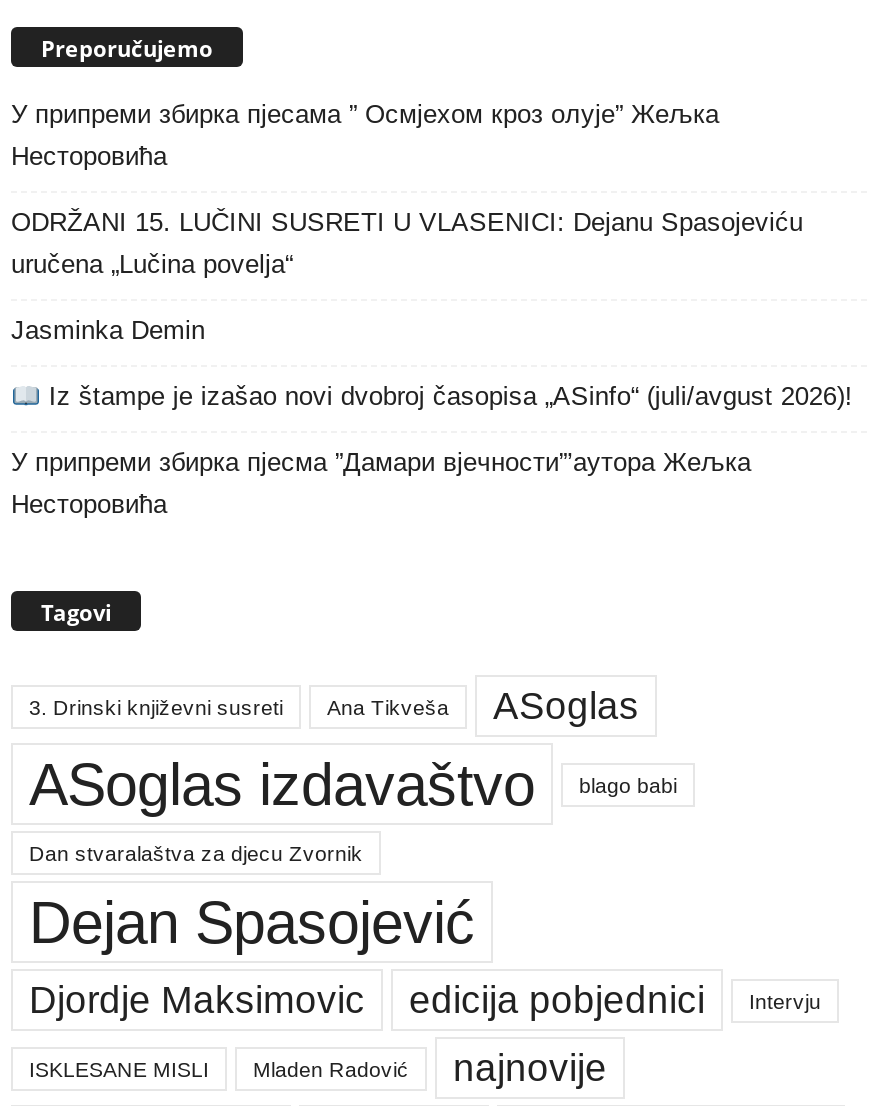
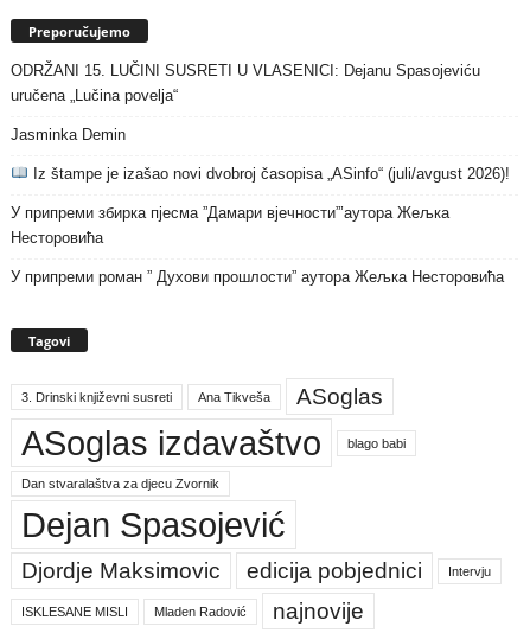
- У припреми збирка пјесама ” Осмјехом кроз олује” Жељка
- Несторовића

moved up: ODRŽANI 15. LUČINI SUSRETI U VLASENICI: Dejanu Spasojeviću | uručena „Lučina povelja“ | Jasminka Demin | Iz štampe je izašao novi dvobroj časopisa „ASinfo“ (juli/avgust 2026)! | У припреми збирка пјесма ”Дамари вјечности”’аутора Жељка | Несторовића

+ У припреми роман ” Духови прошлости” аутора Жељка Несторовића
